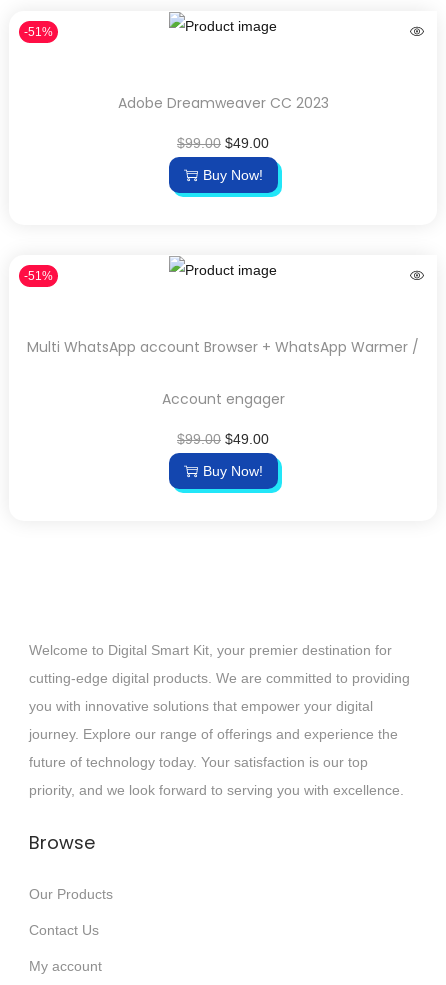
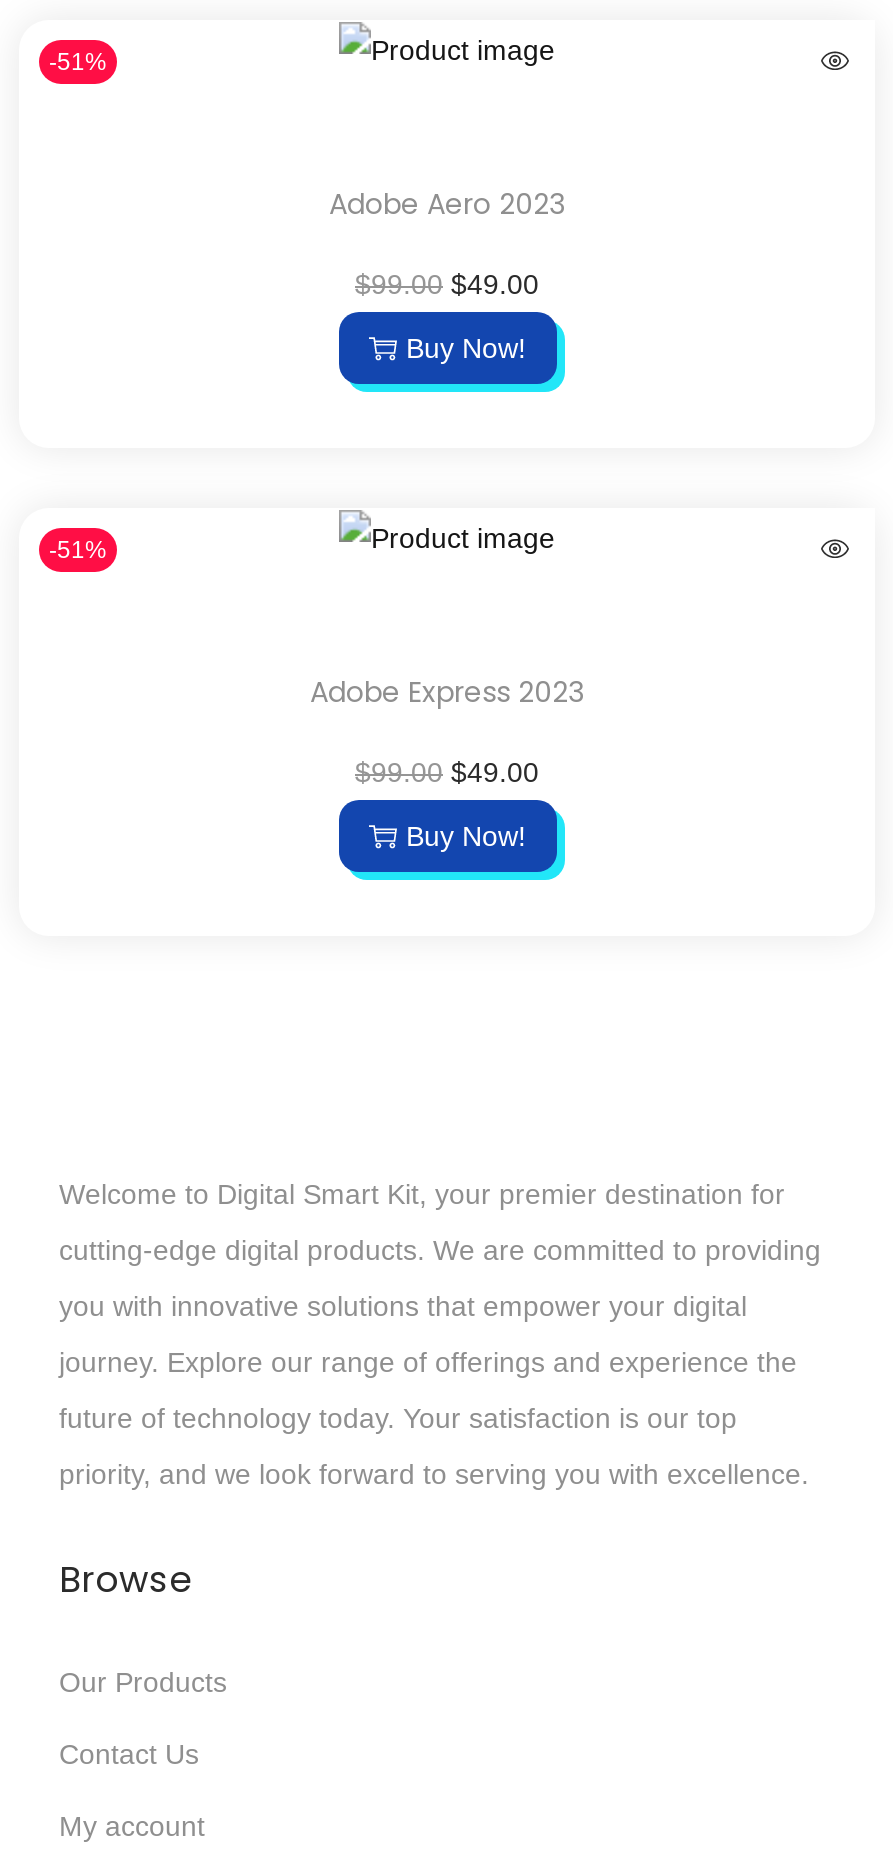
- Adobe Dreamweaver CC 2023
+ Adobe Aero 2023

- Multi WhatsApp account Browser + WhatsApp Warmer /
- Account engager
+ Adobe Express 2023
